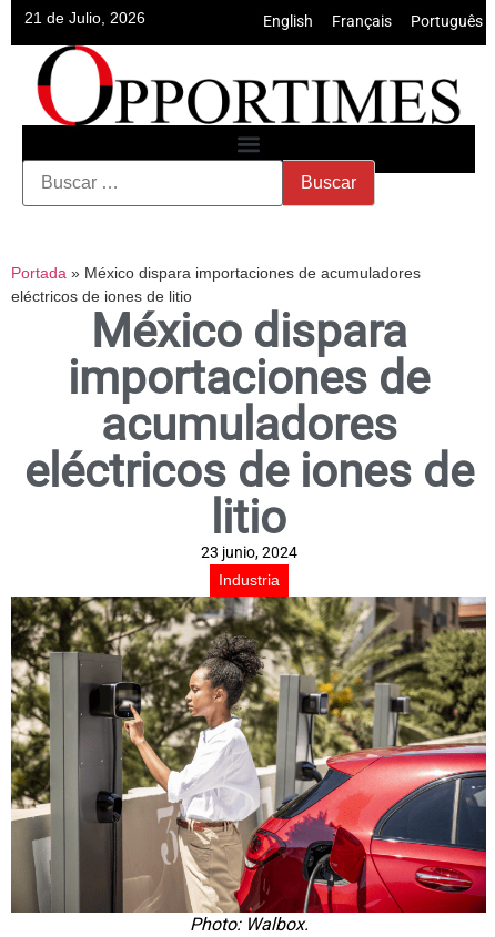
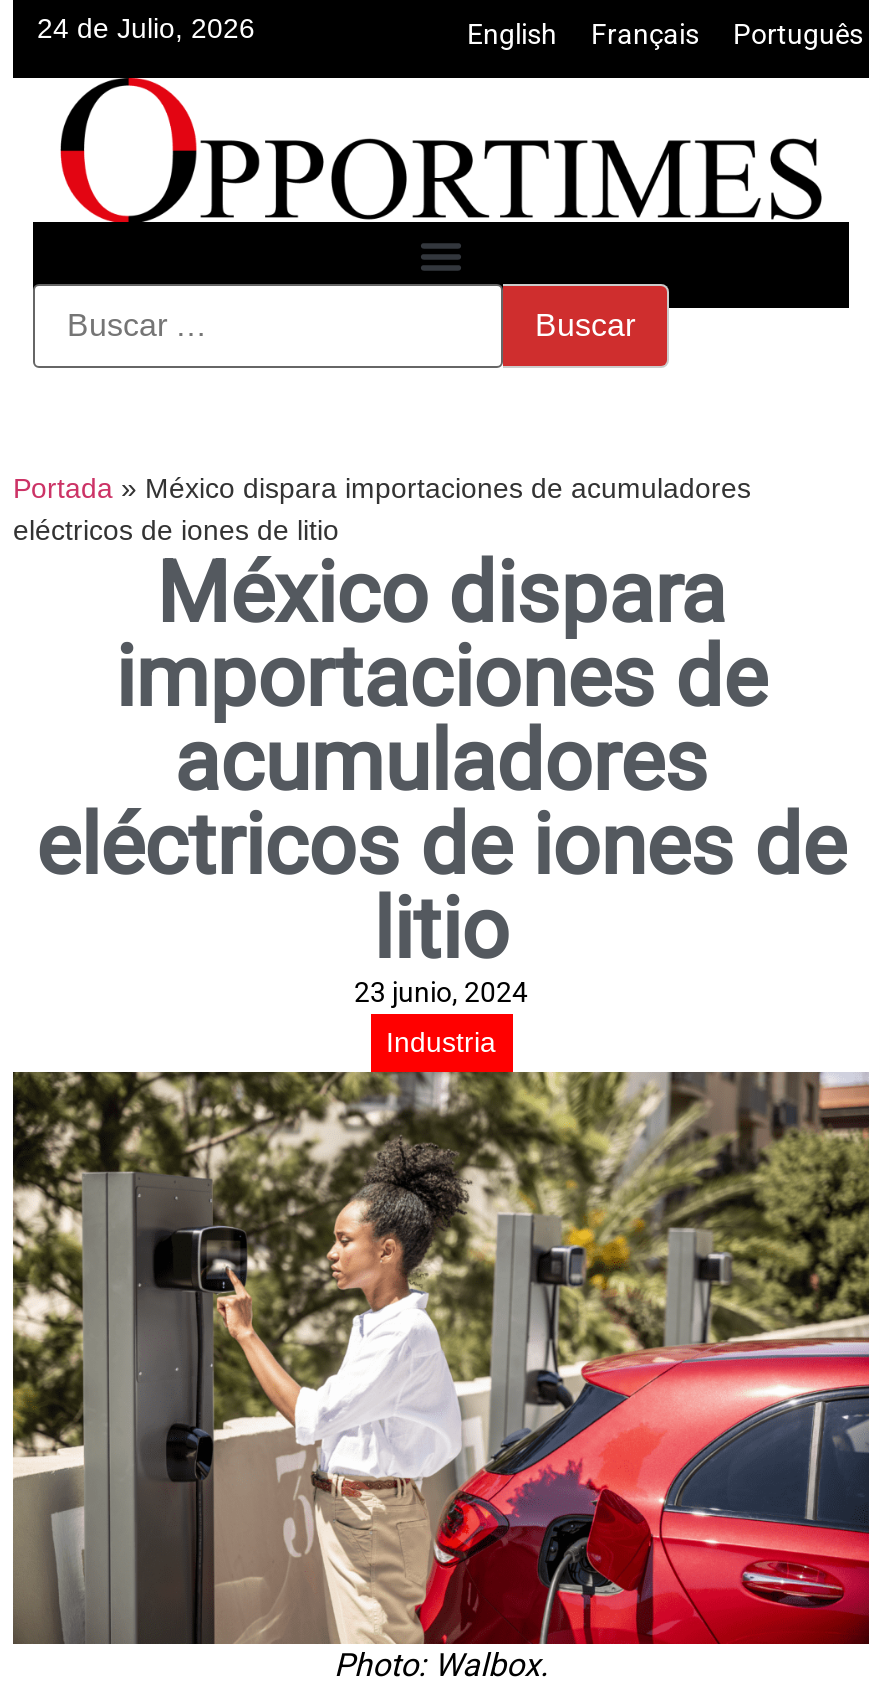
- 21 de Julio, 2026
+ 24 de Julio, 2026
